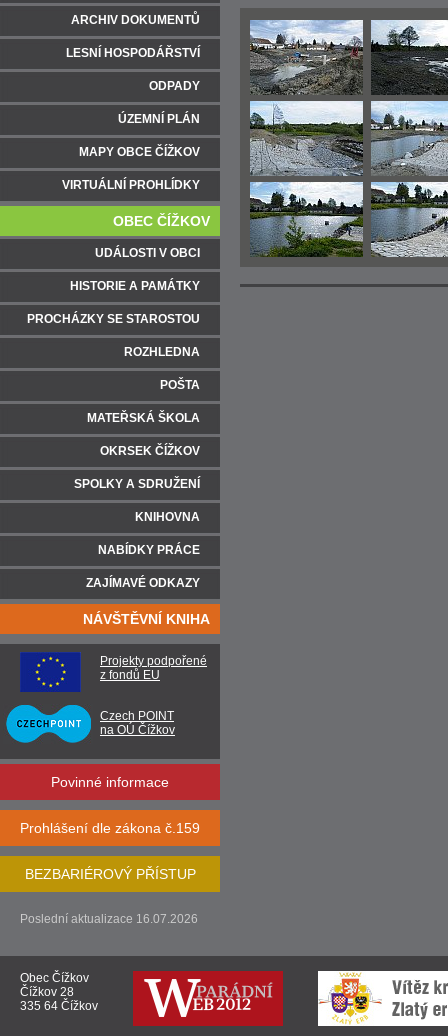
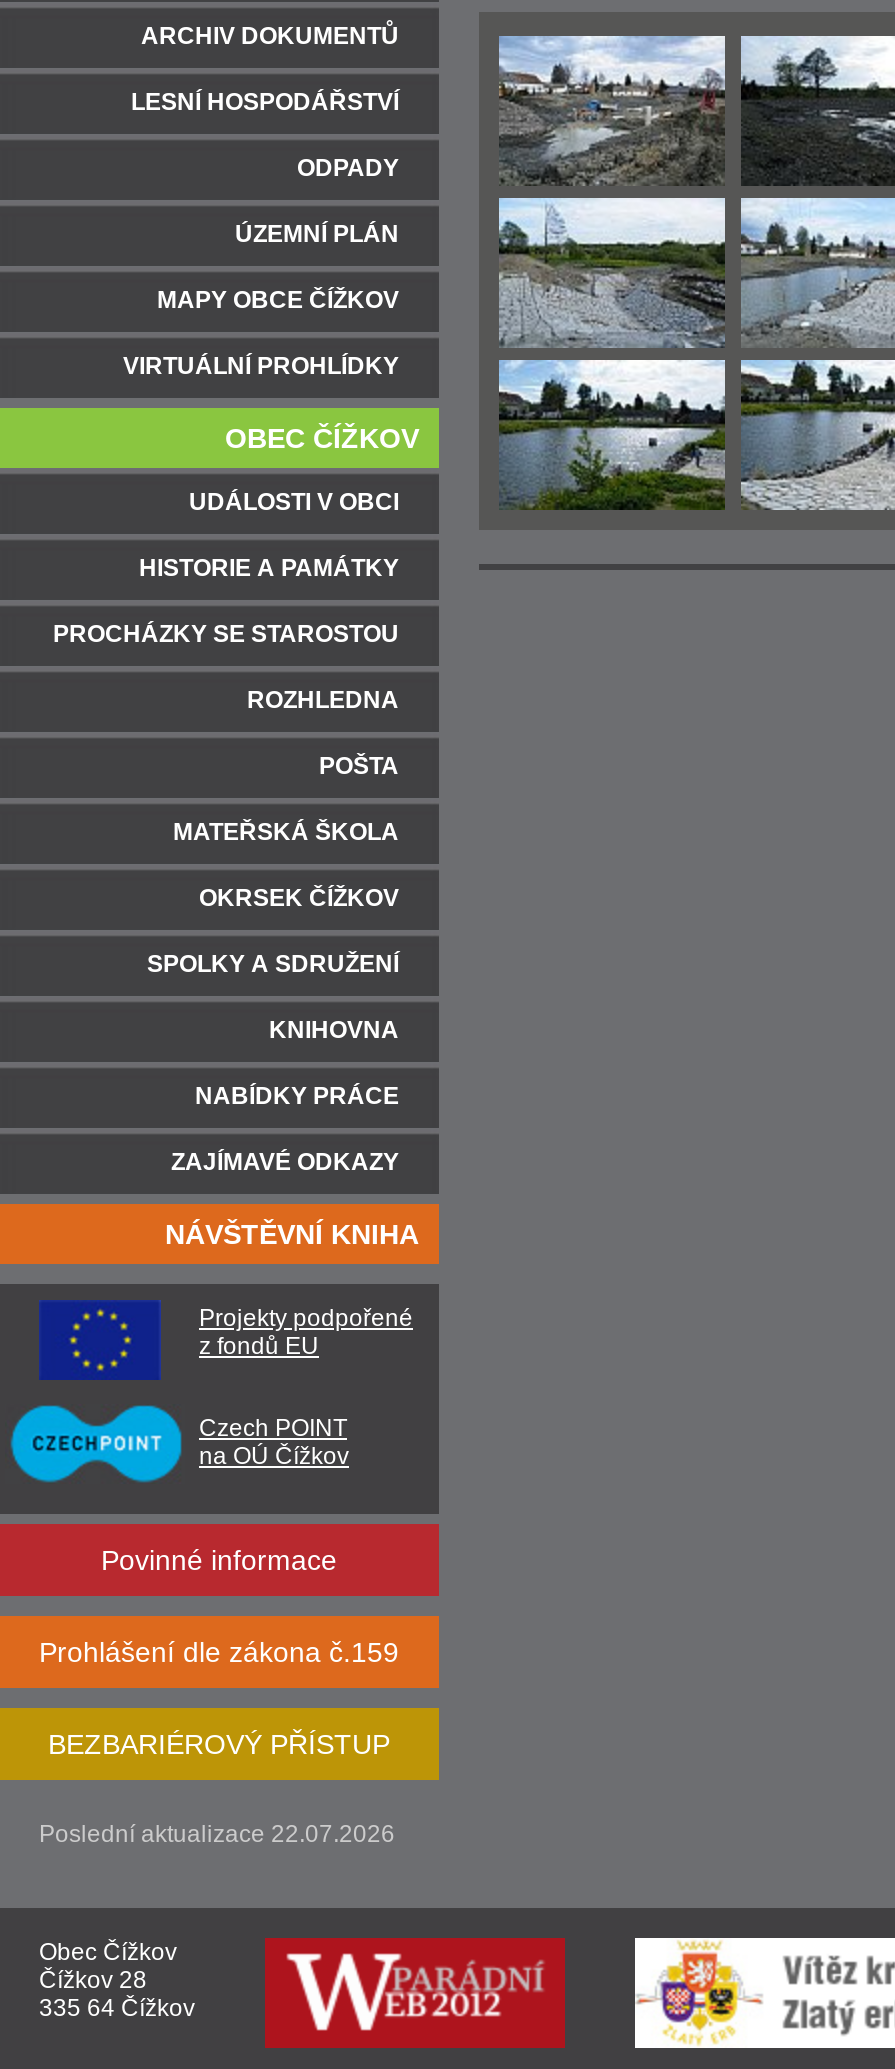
- Poslední aktualizace 16.07.2026
+ Poslední aktualizace 22.07.2026
